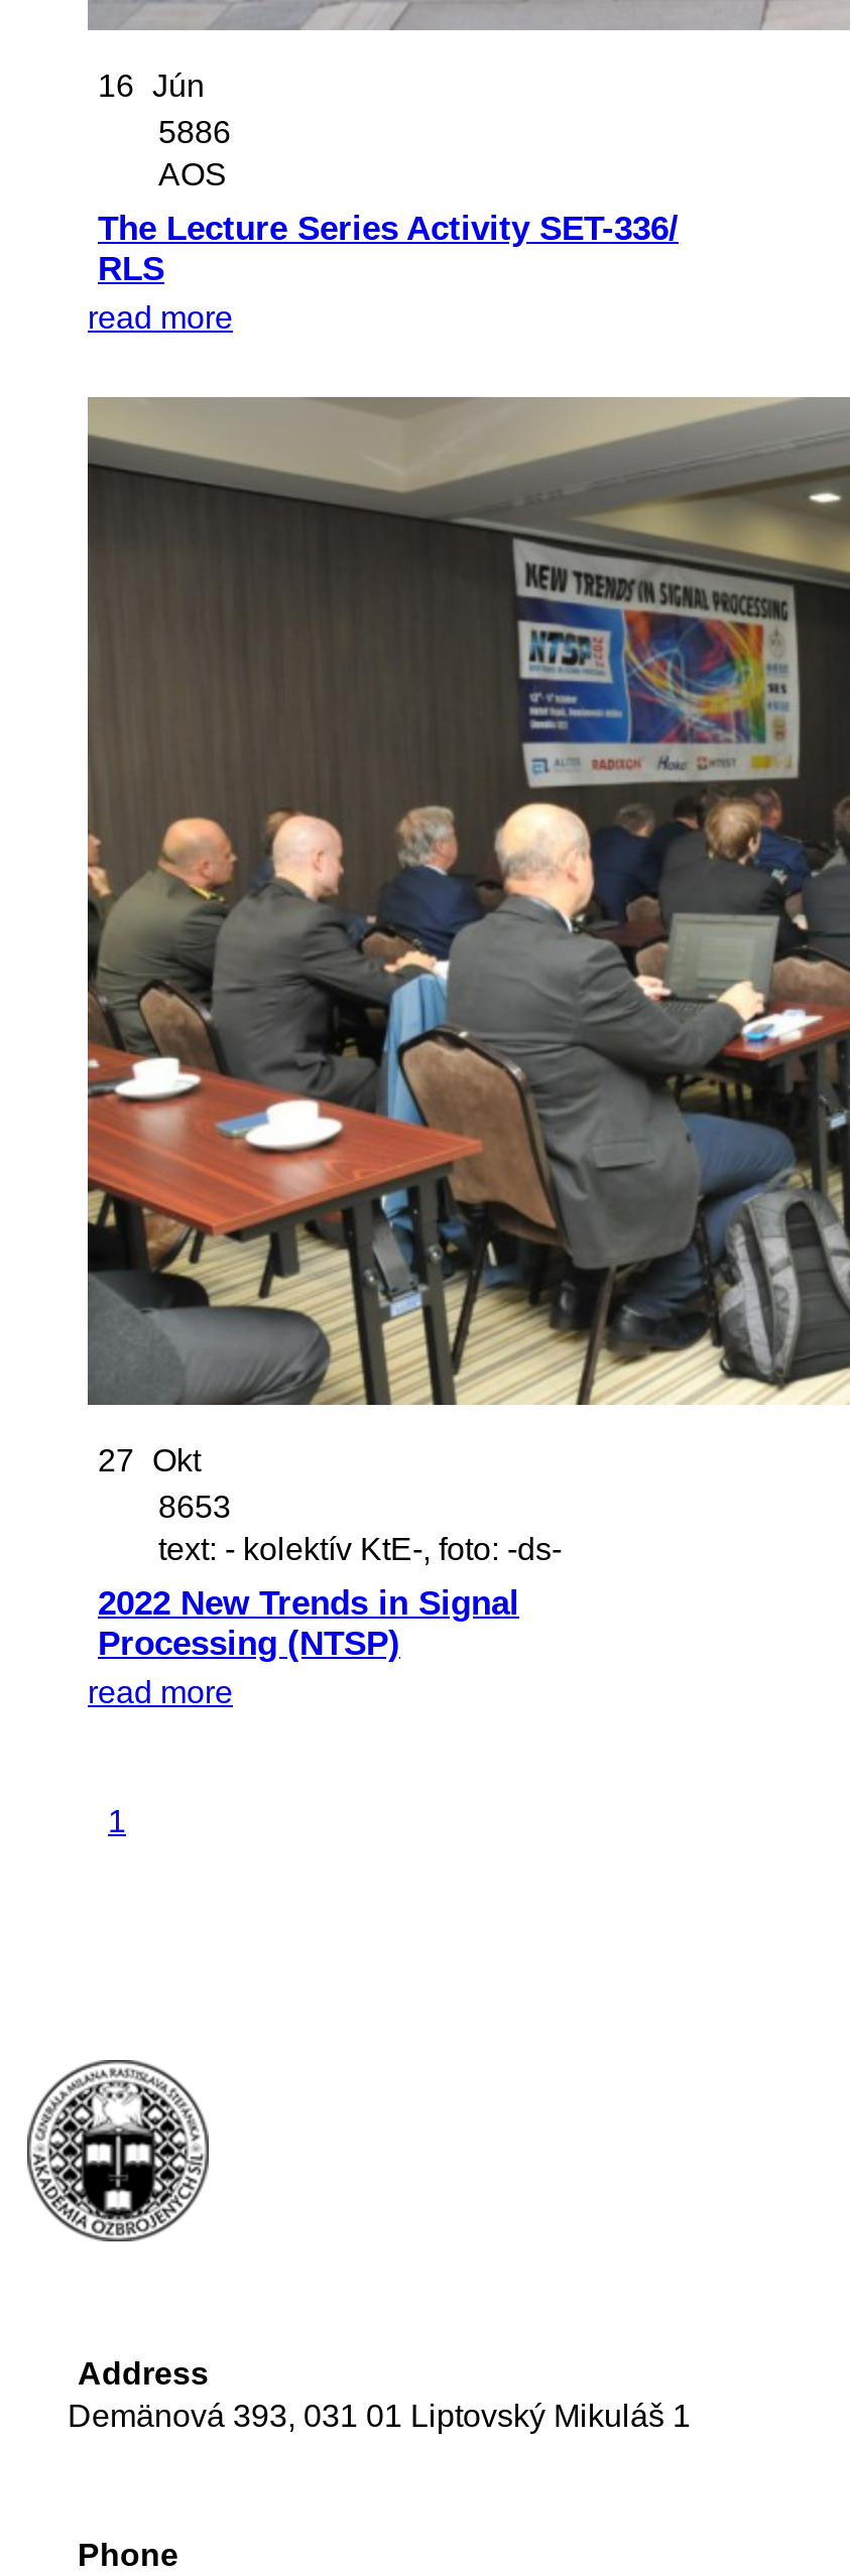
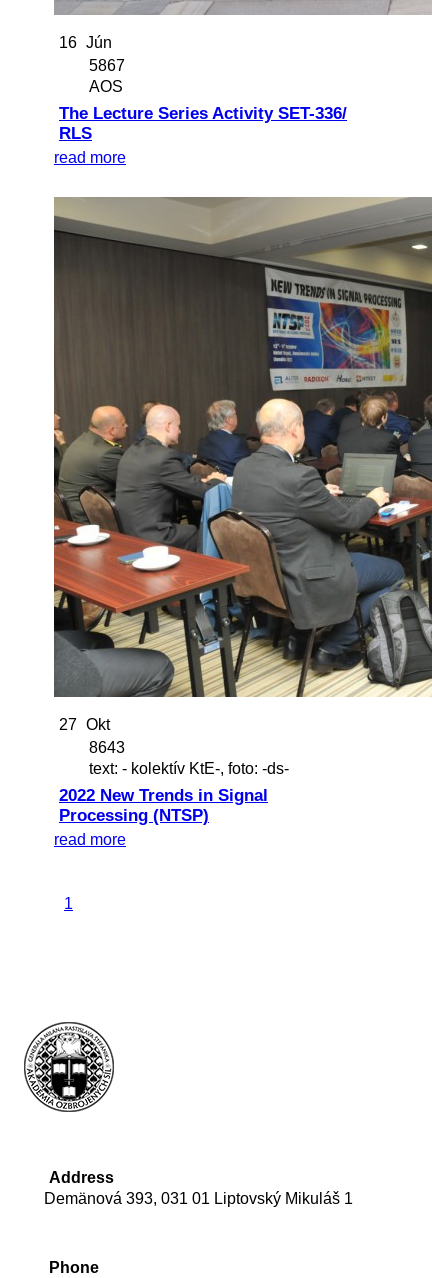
- 5886
+ 5867

- 8653
+ 8643
